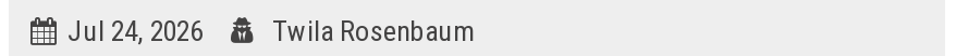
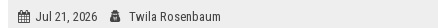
- Jul 24, 2026 Twila Rosenbaum
+ Jul 21, 2026 Twila Rosenbaum
